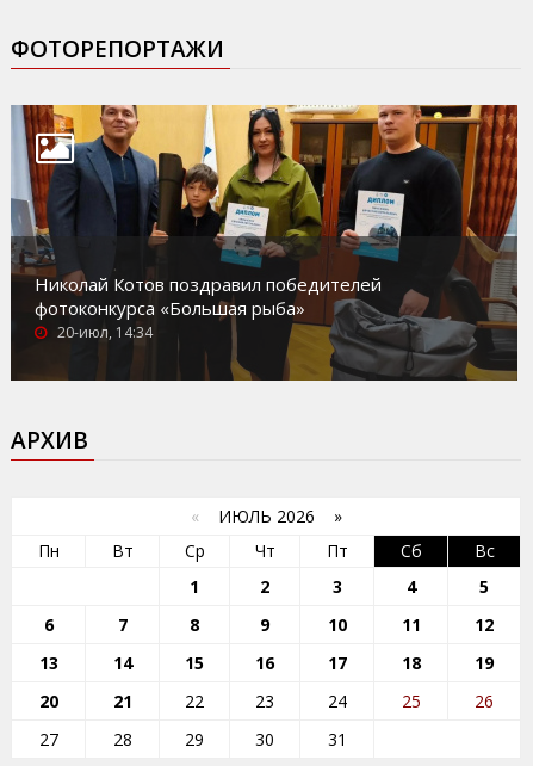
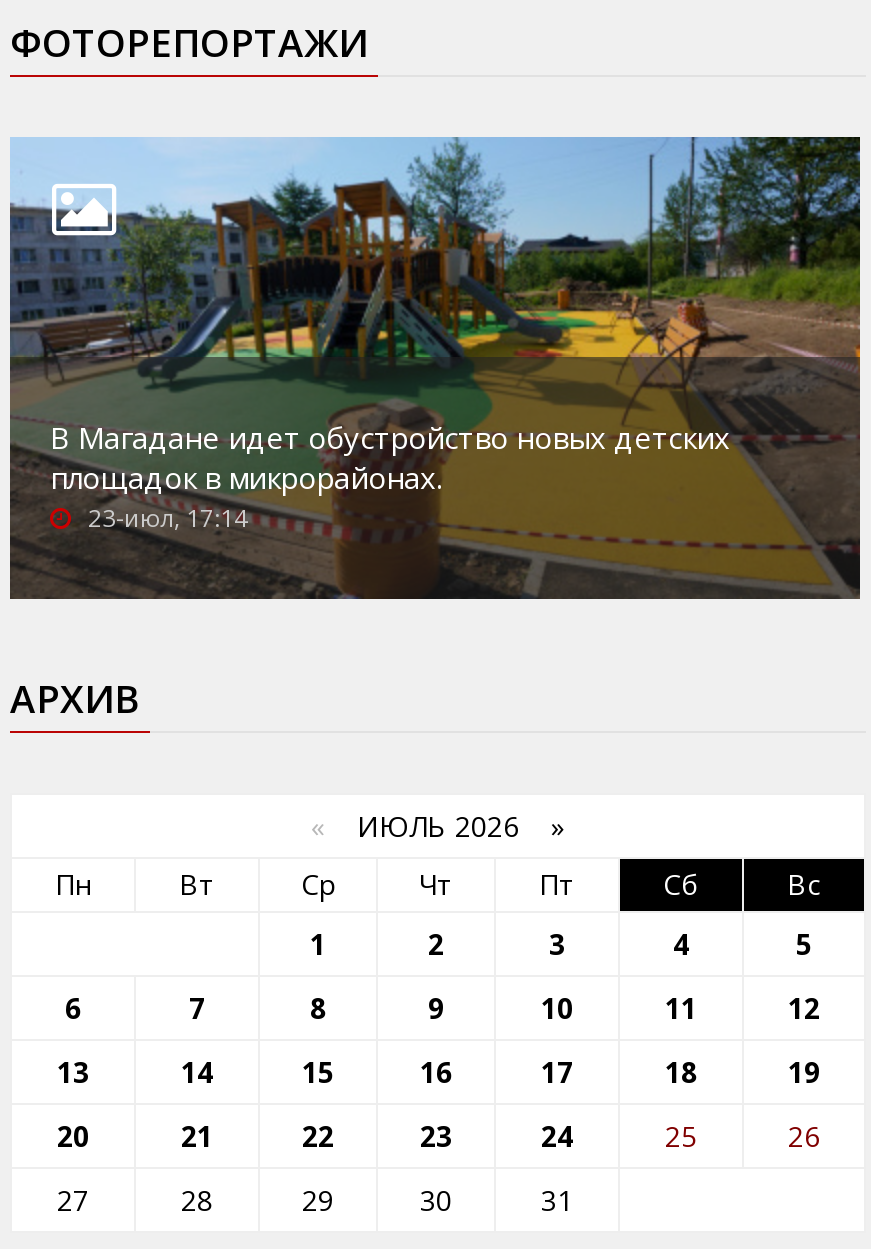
- [image]
- Николай Котов поздравил победителей
- фотоконкурса «Большая рыба»
- 20-июл, 14:34
+ [image]
+ В Магадане идет обустройство новых детских
+ площадок в микрорайонах.
+ 23-июл, 17:14
